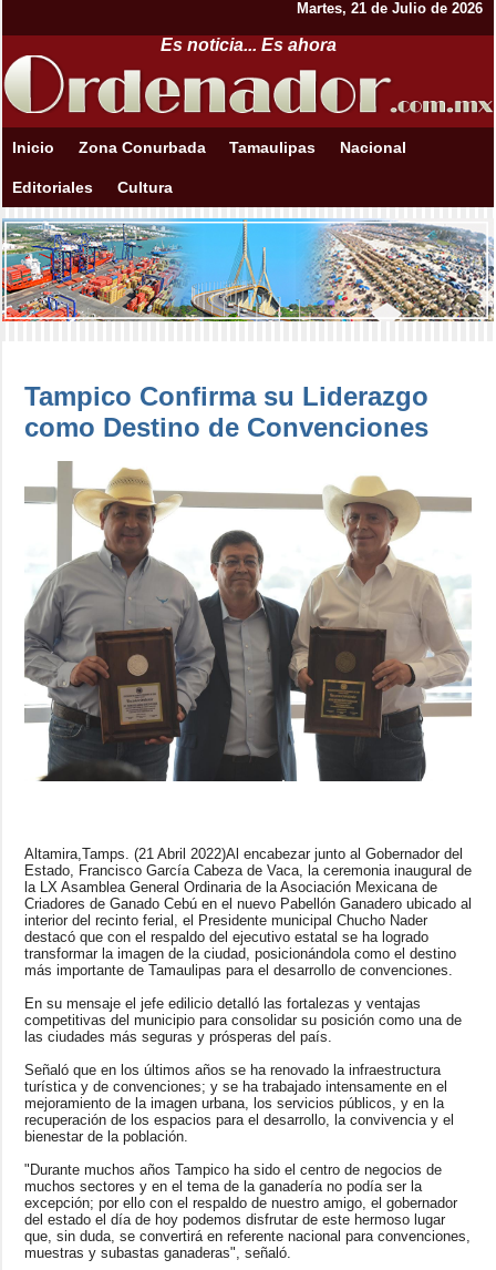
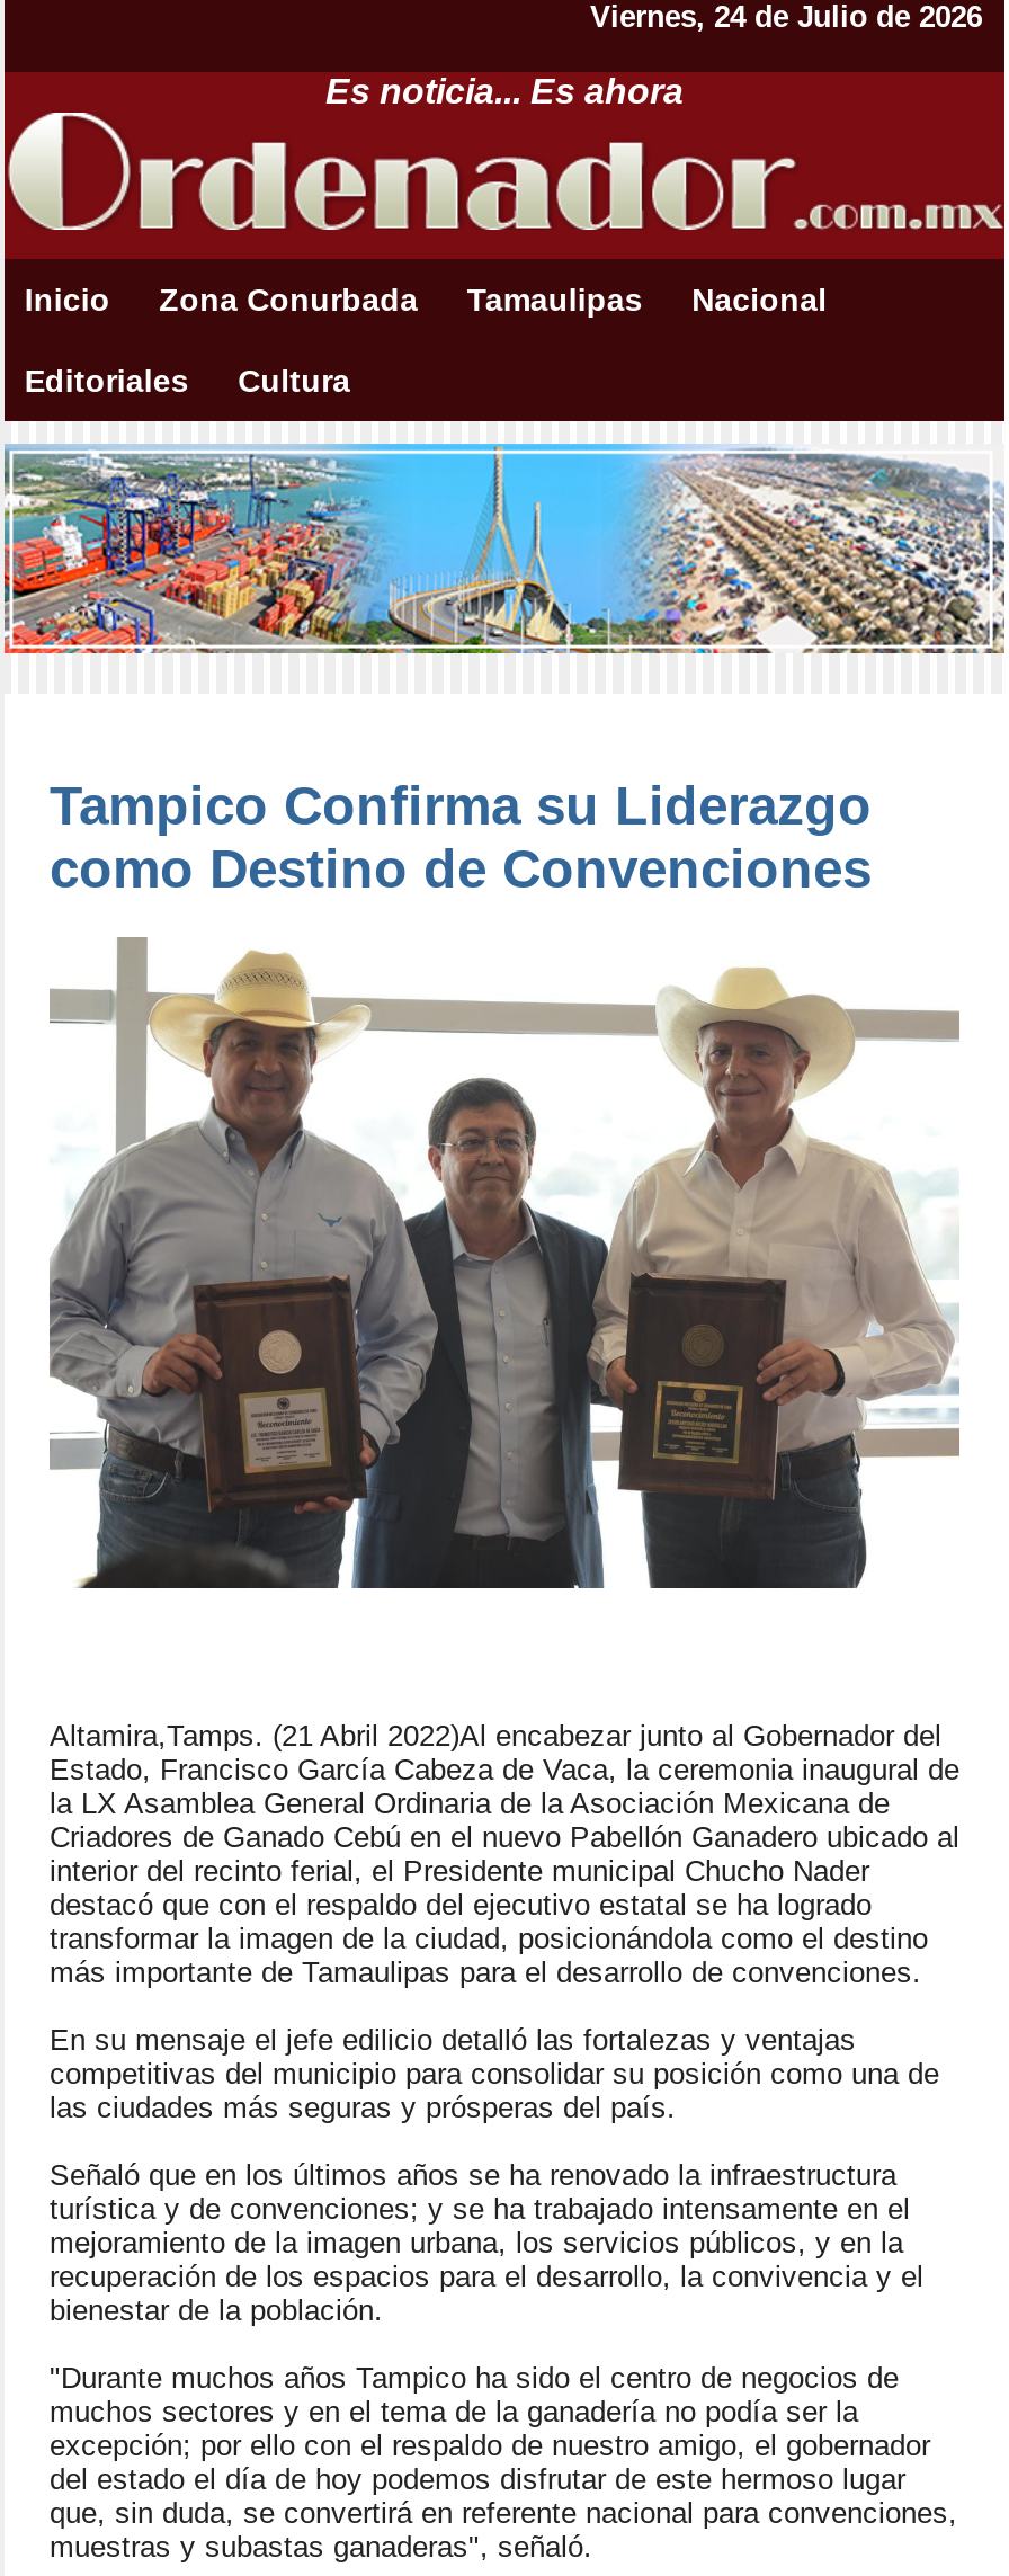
- Martes, 21 de Julio de 2026
+ Viernes, 24 de Julio de 2026
